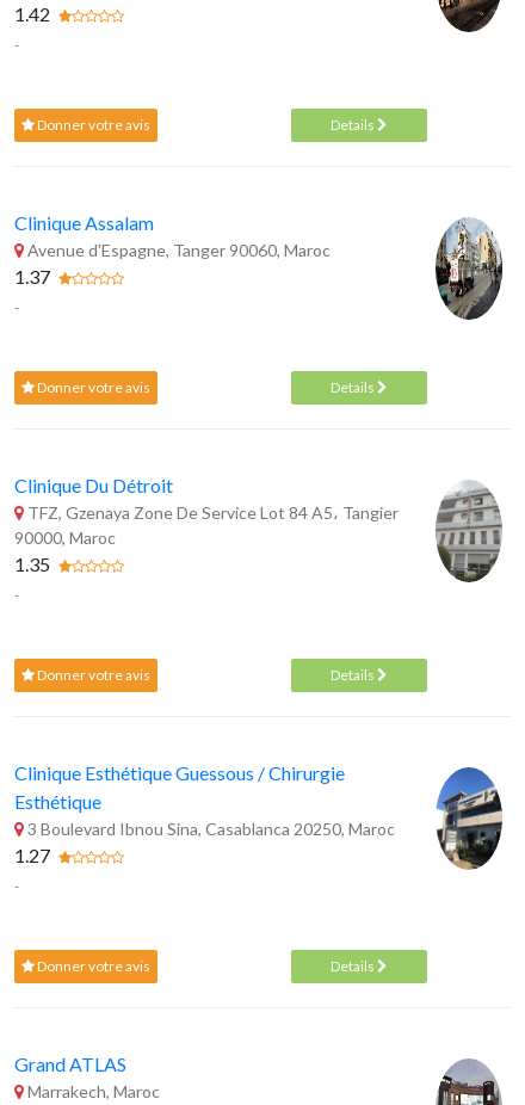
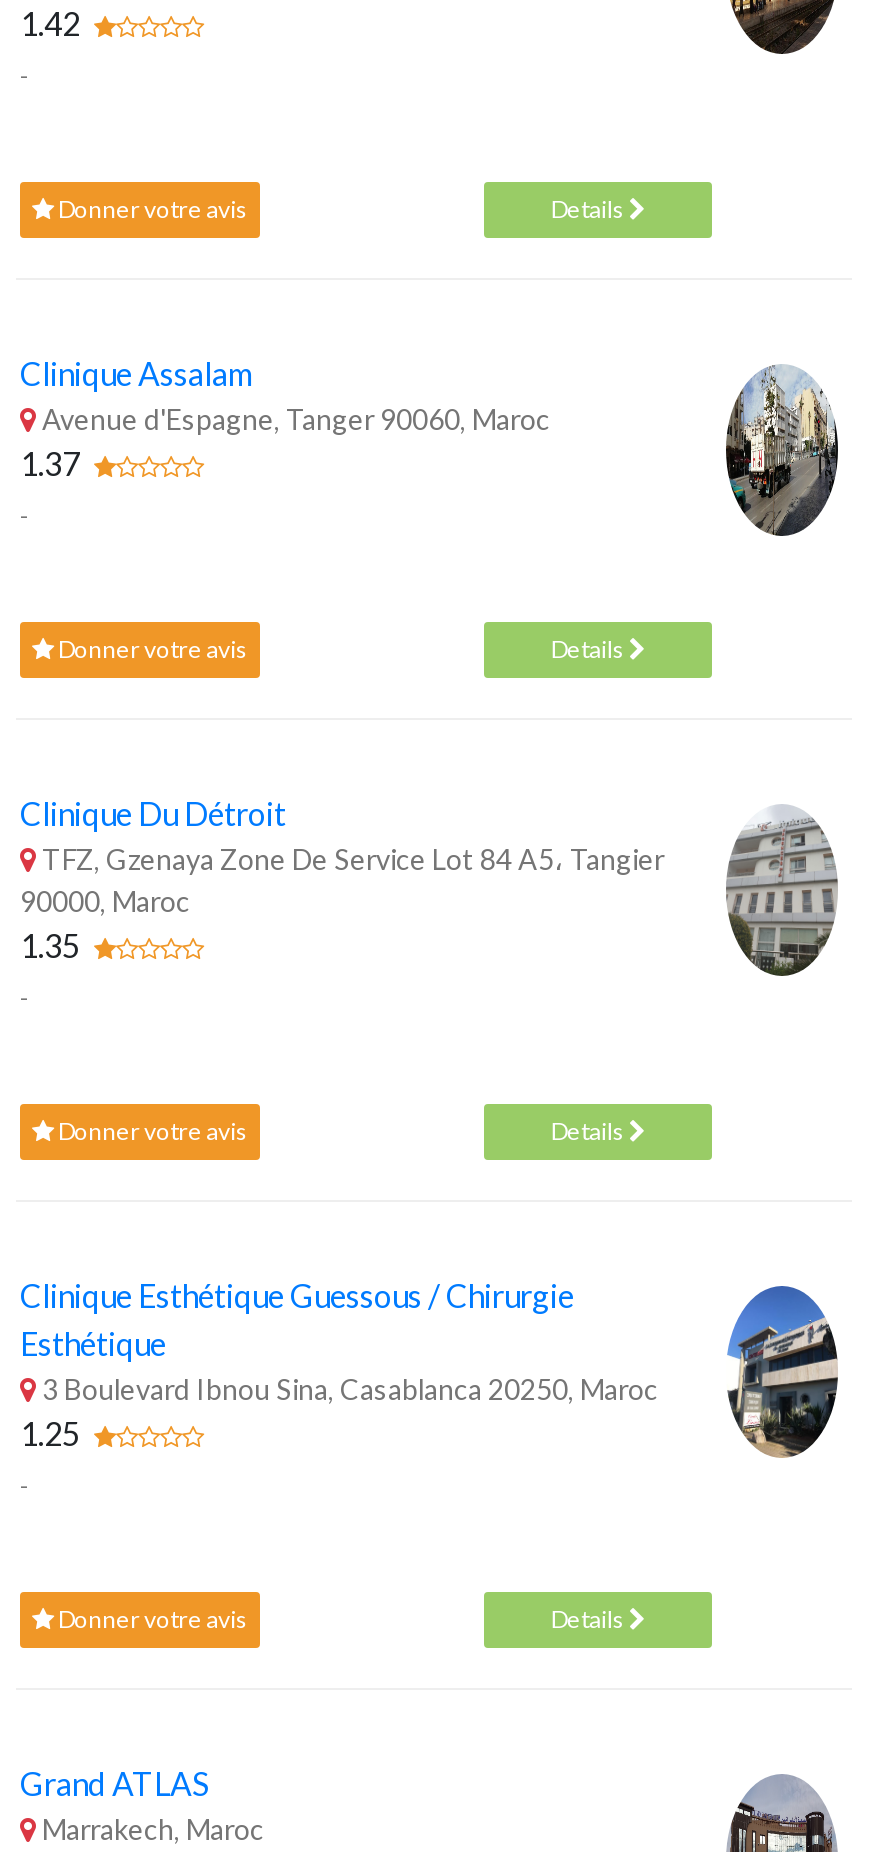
- 1.27
+ 1.25
